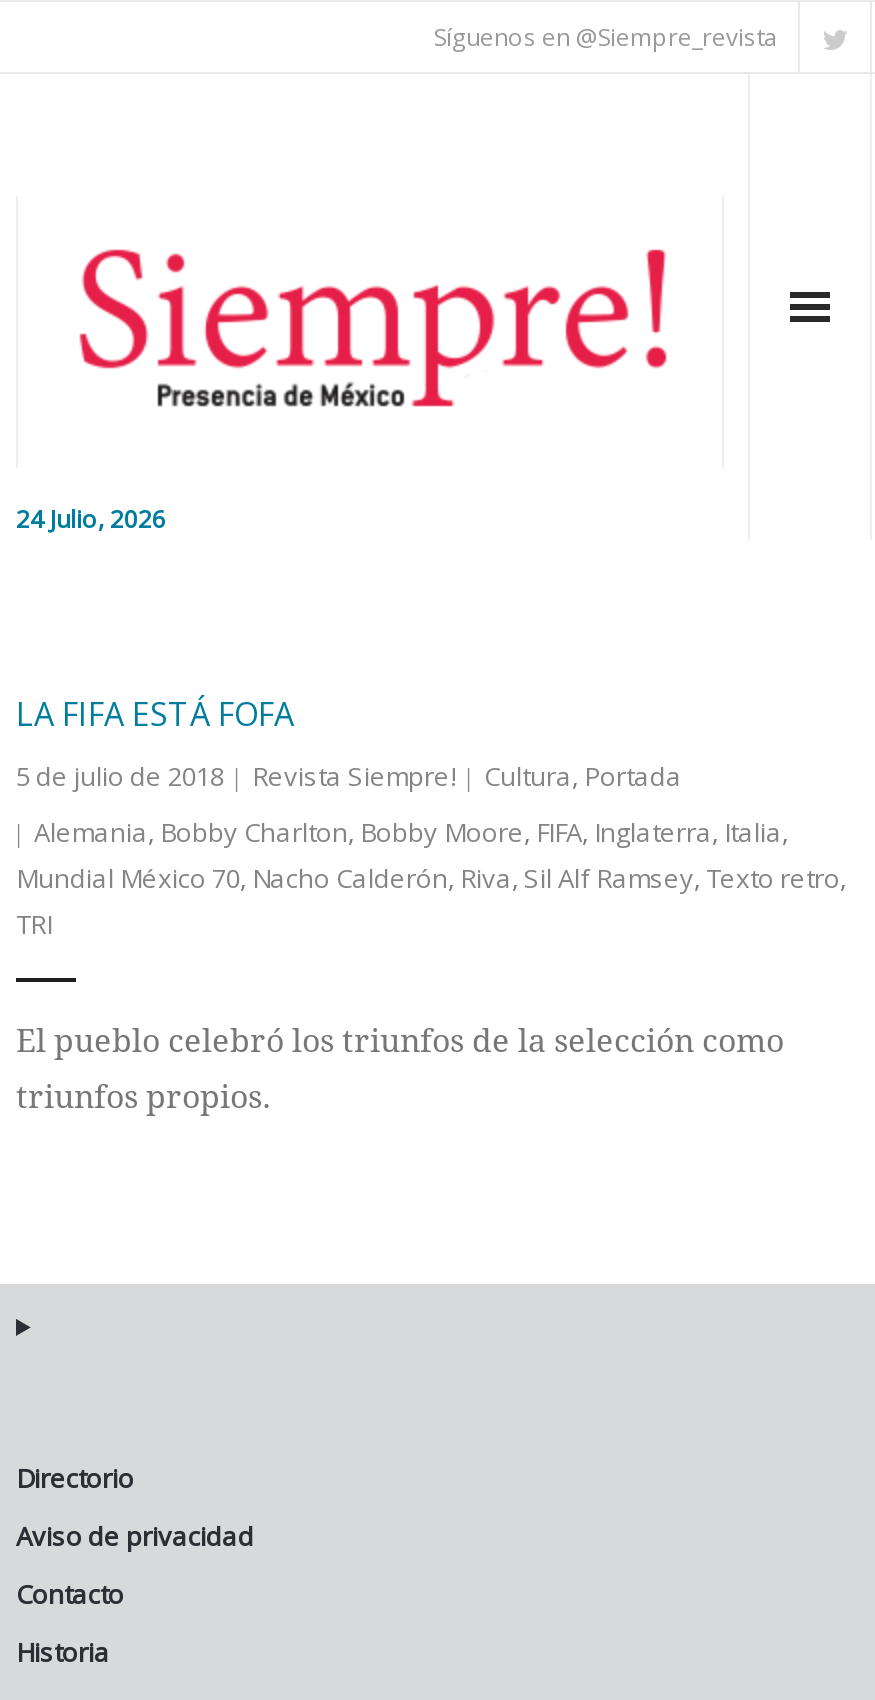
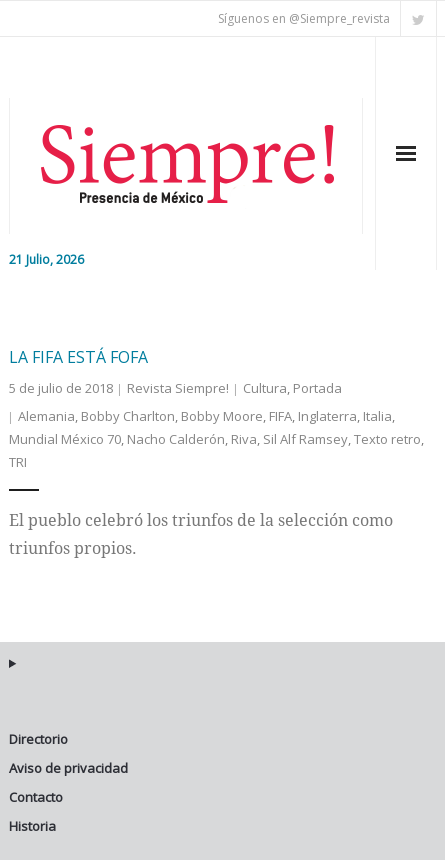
- 24 Julio, 2026
+ 21 Julio, 2026
